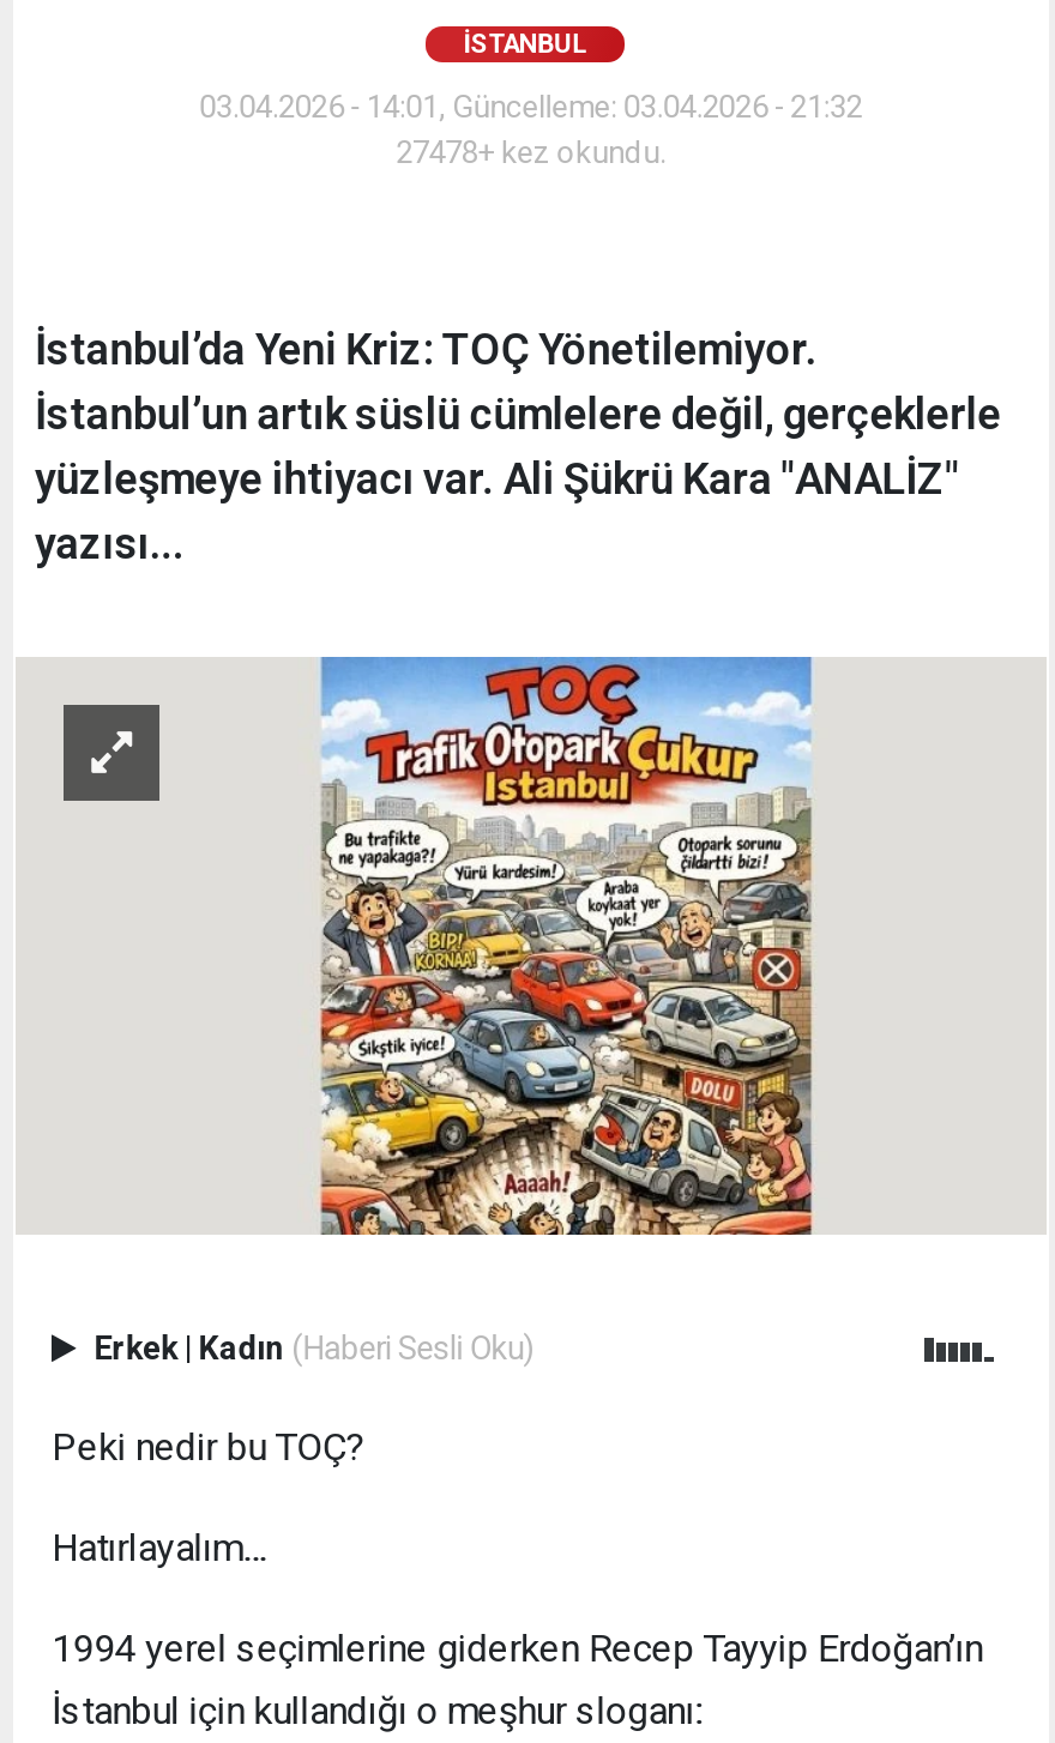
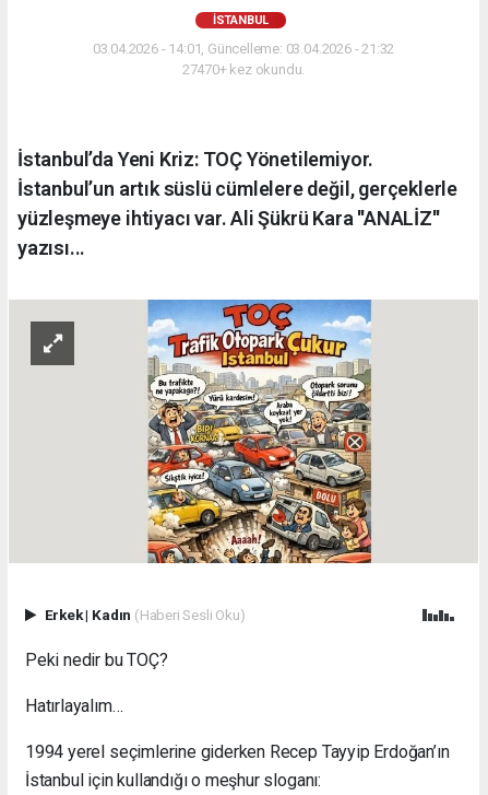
- 27478+ kez okundu.
+ 27470+ kez okundu.
